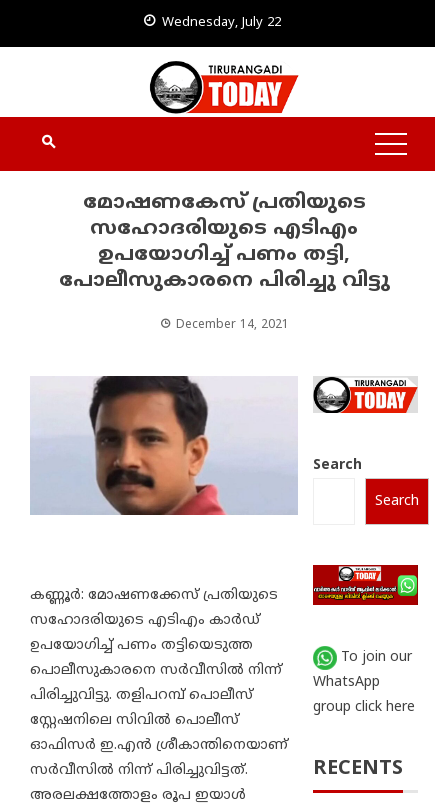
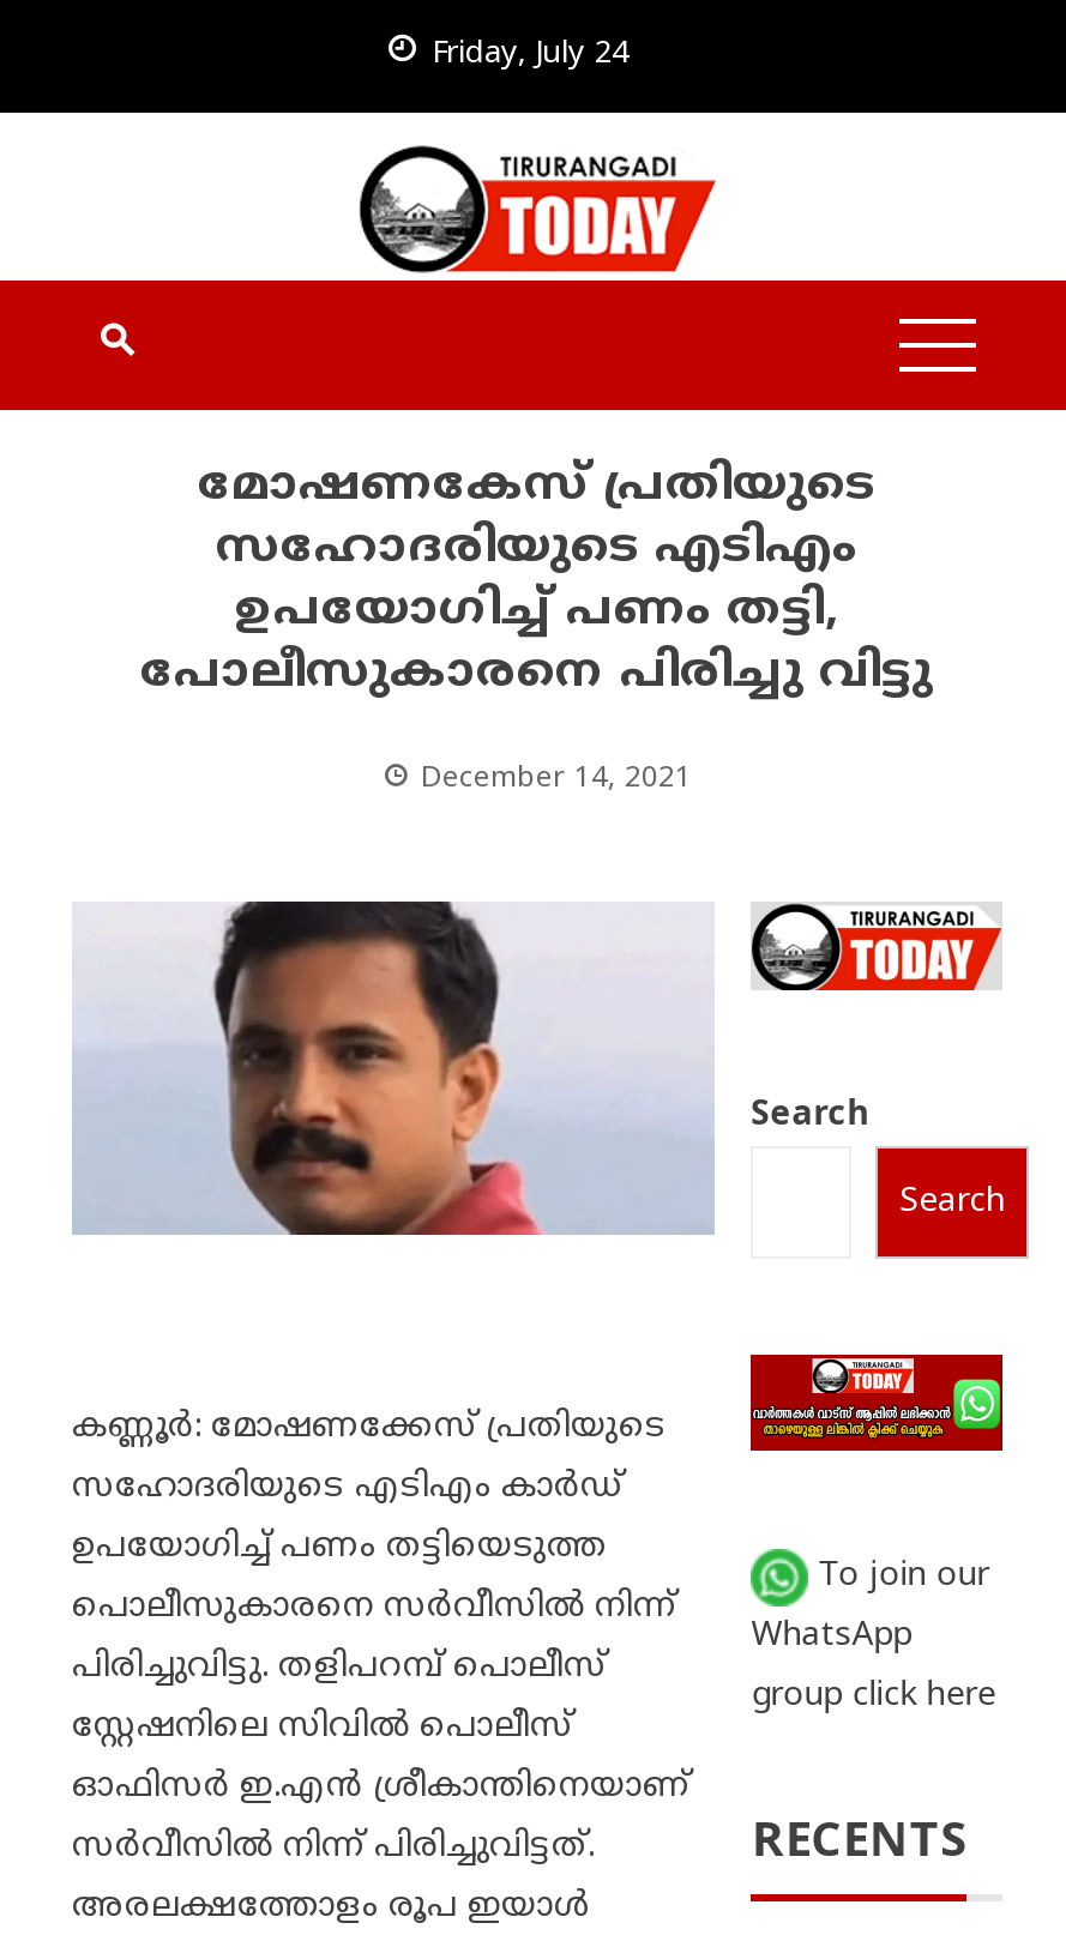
- Wednesday, July 22
+ Friday, July 24
